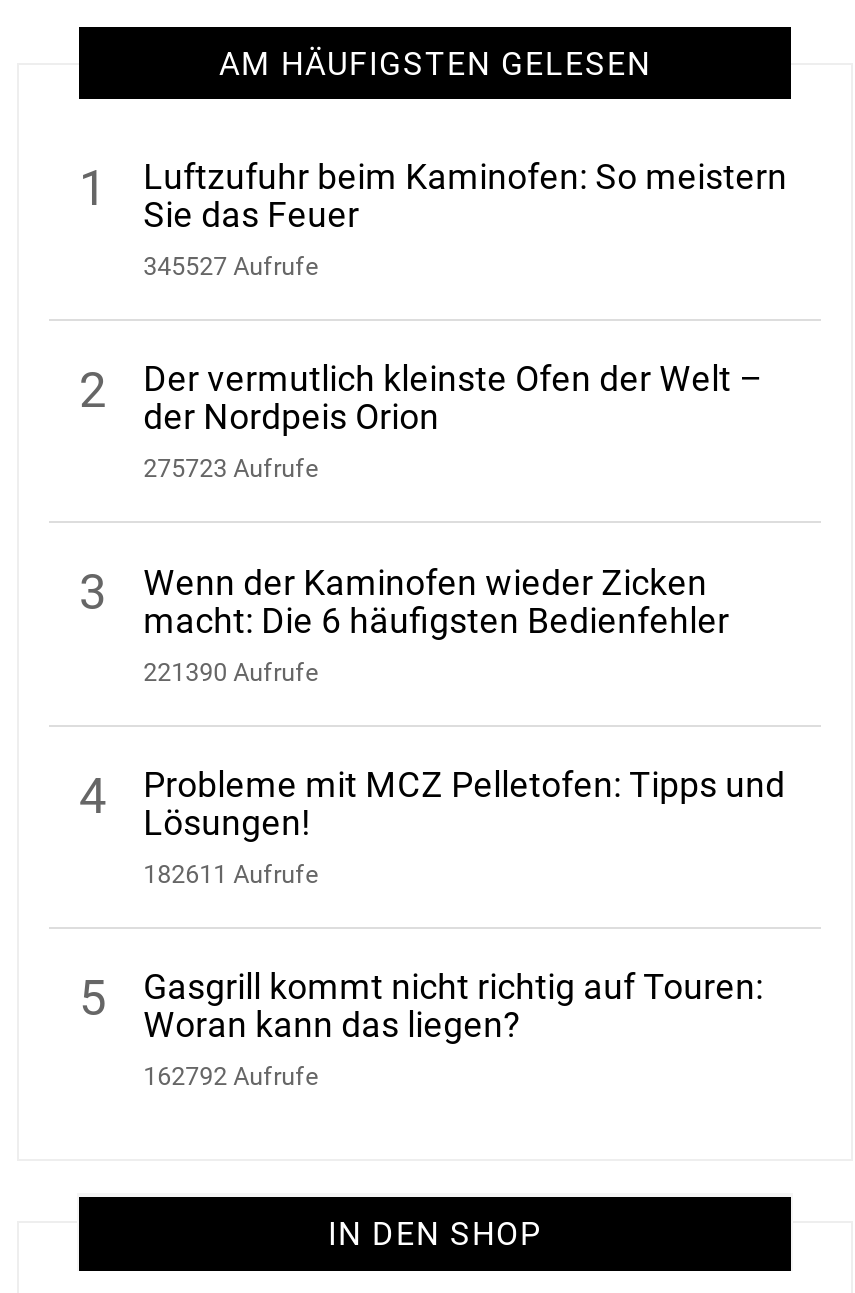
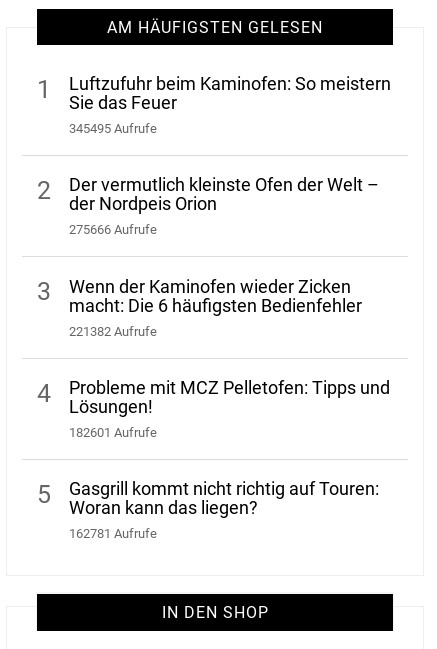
- 345527 Aufrufe
+ 345495 Aufrufe

- 275723 Aufrufe
+ 275666 Aufrufe

- 221390 Aufrufe
+ 221382 Aufrufe

- 182611 Aufrufe
+ 182601 Aufrufe

- 162792 Aufrufe
+ 162781 Aufrufe
